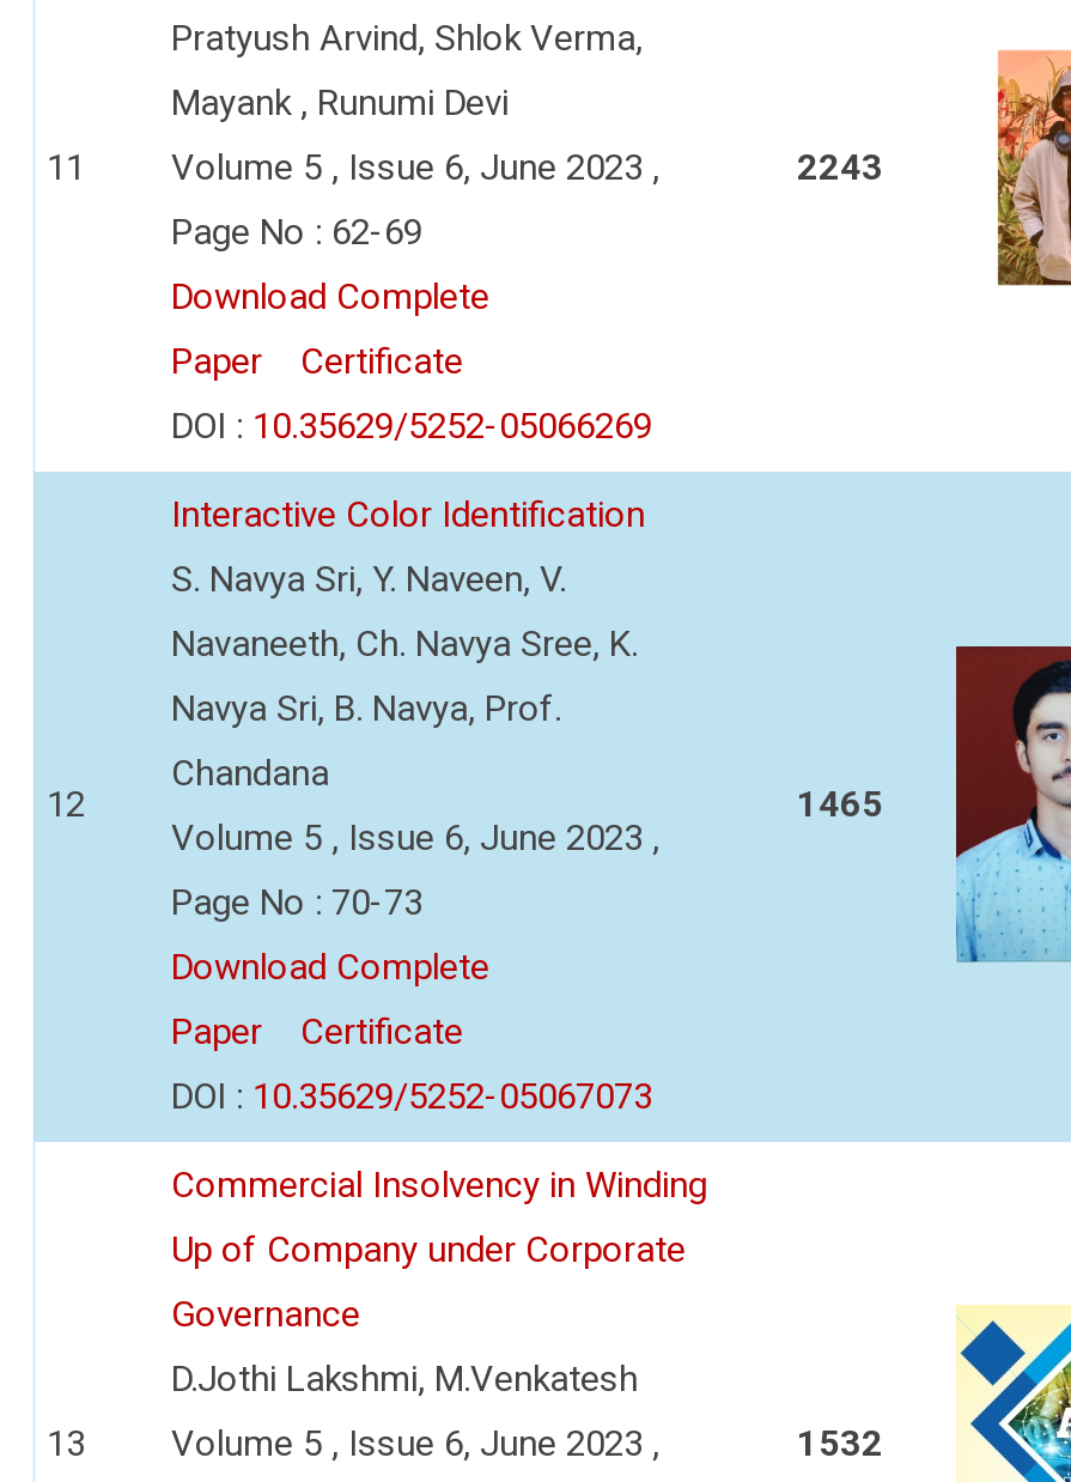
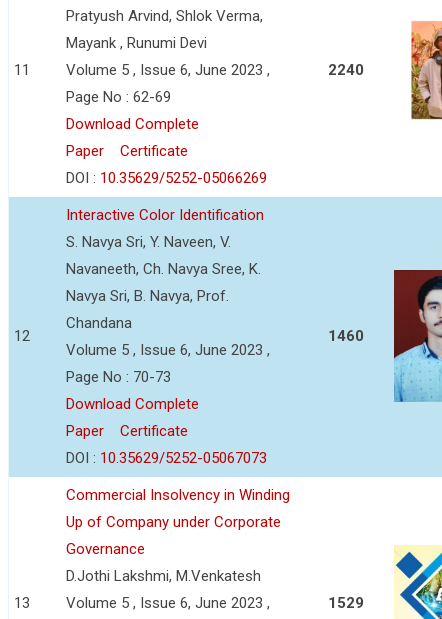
- 2243
+ 2240

- 1465
+ 1460

- 1532
+ 1529
